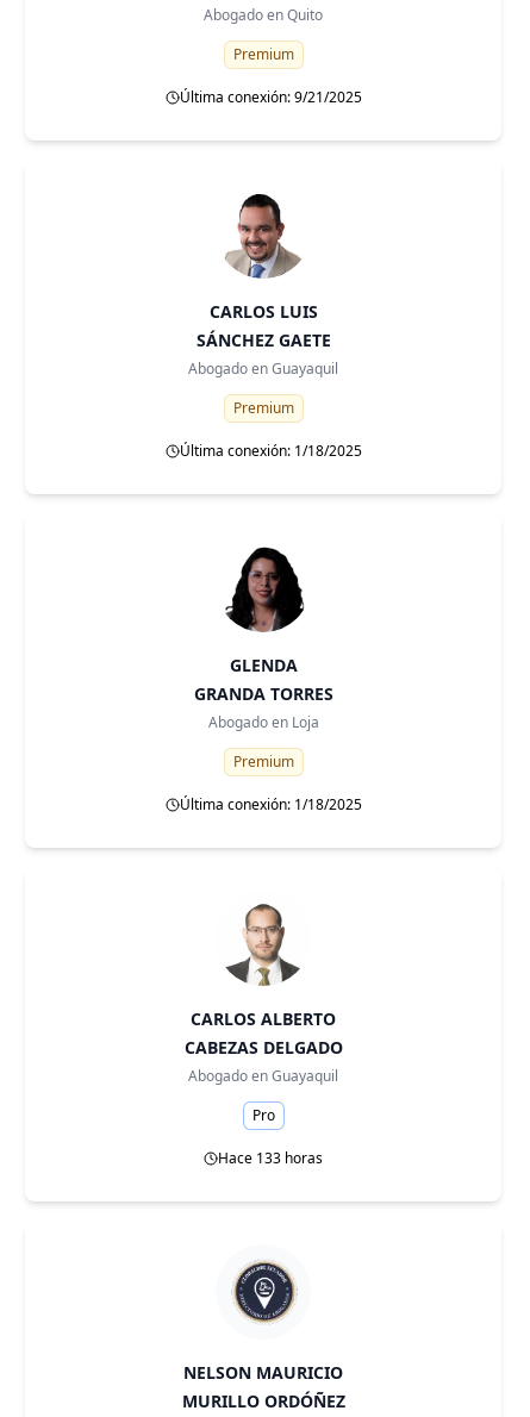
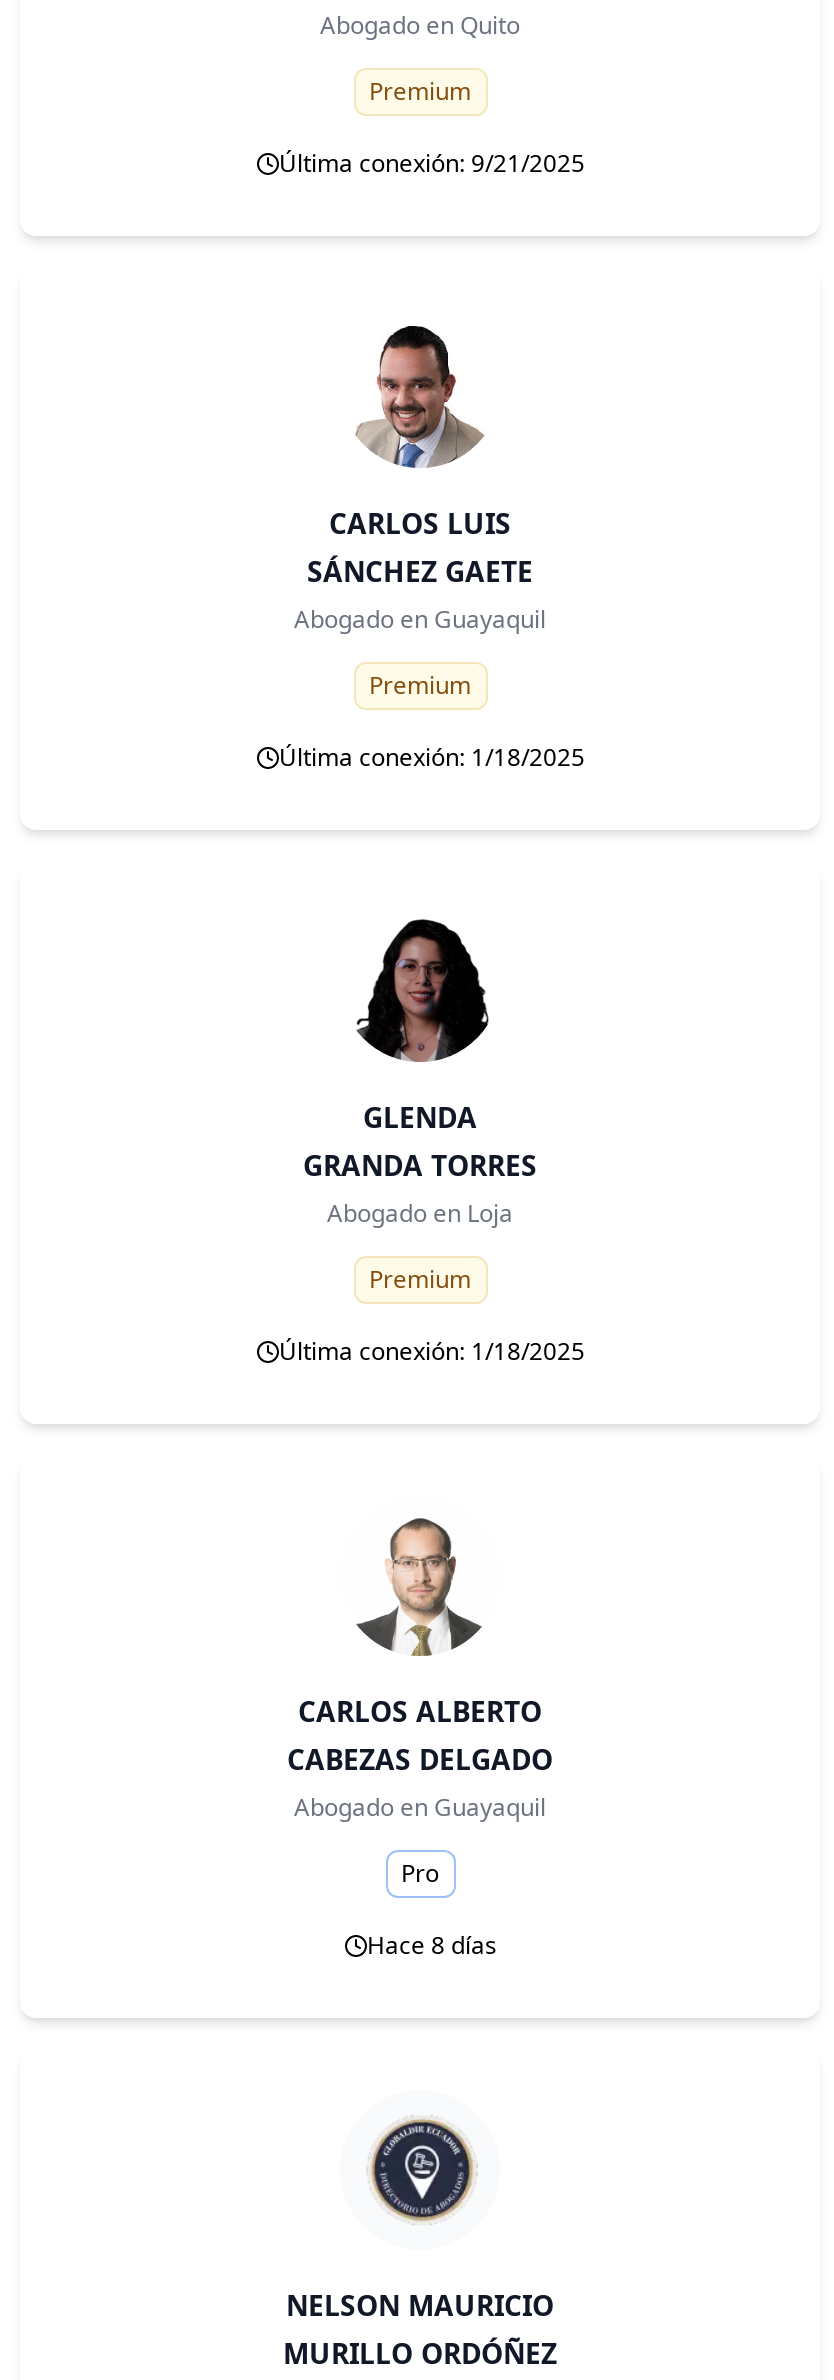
- Hace 133 horas
+ Hace 8 días
